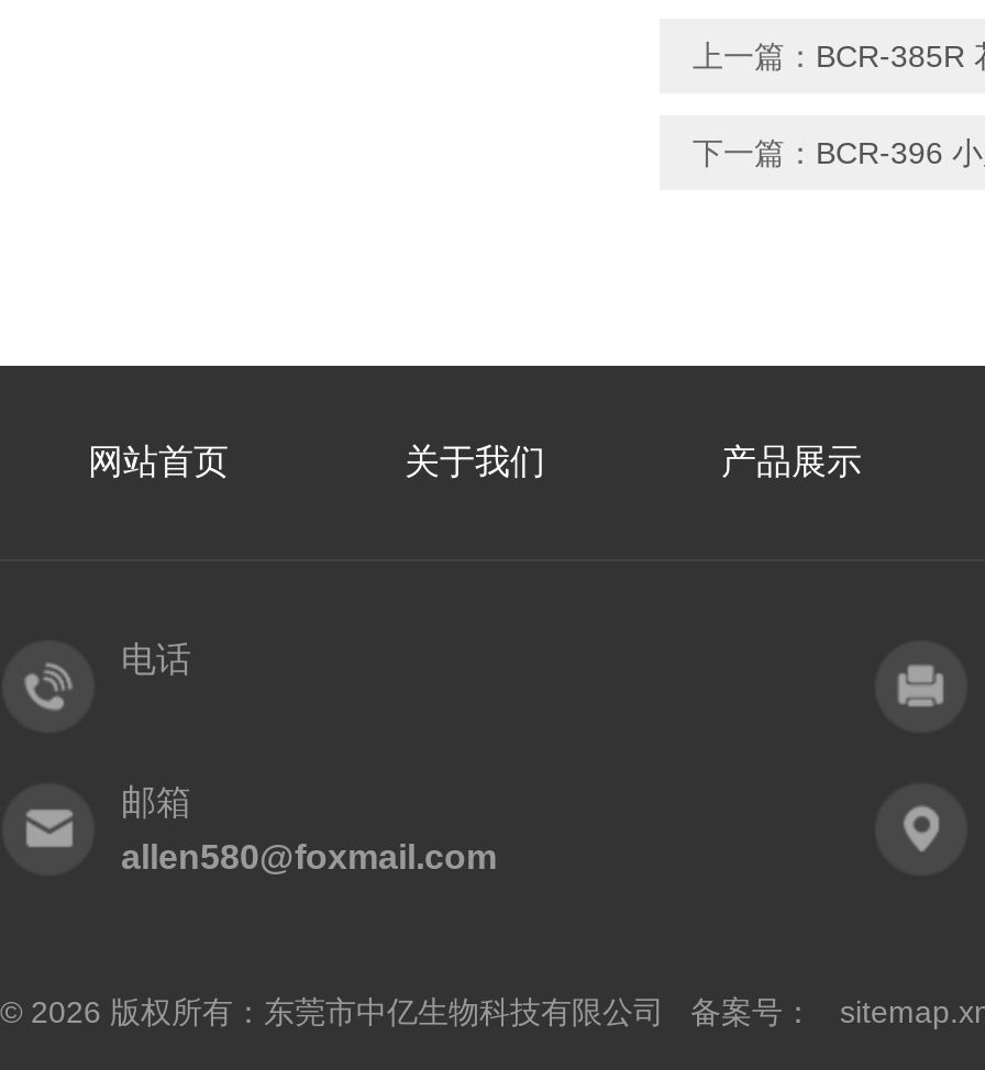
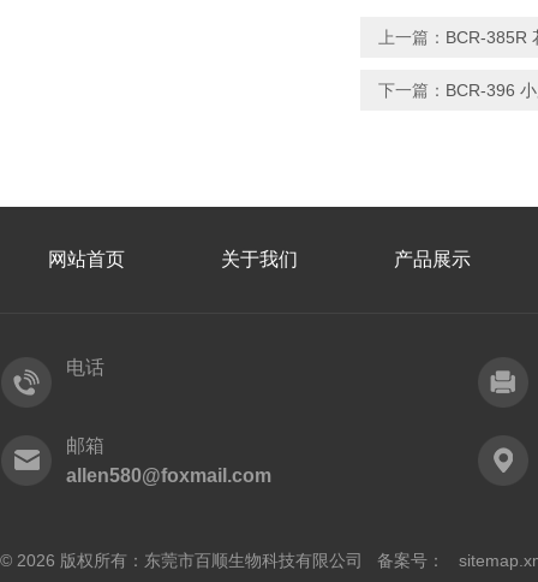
- © 2026 版权所有：东莞市中亿生物科技有限公司 备案号：
+ © 2026 版权所有：东莞市百顺生物科技有限公司 备案号：
